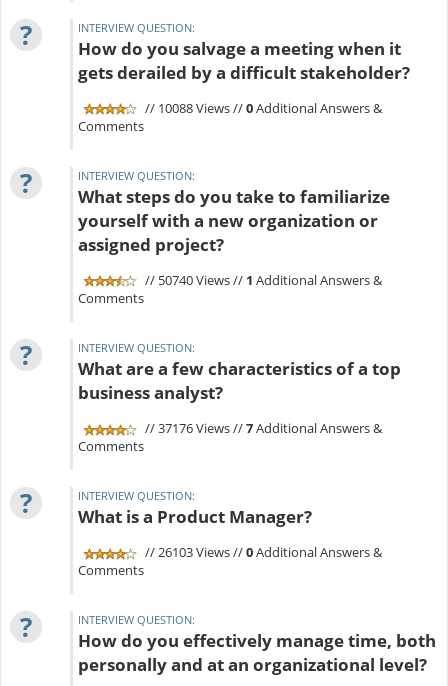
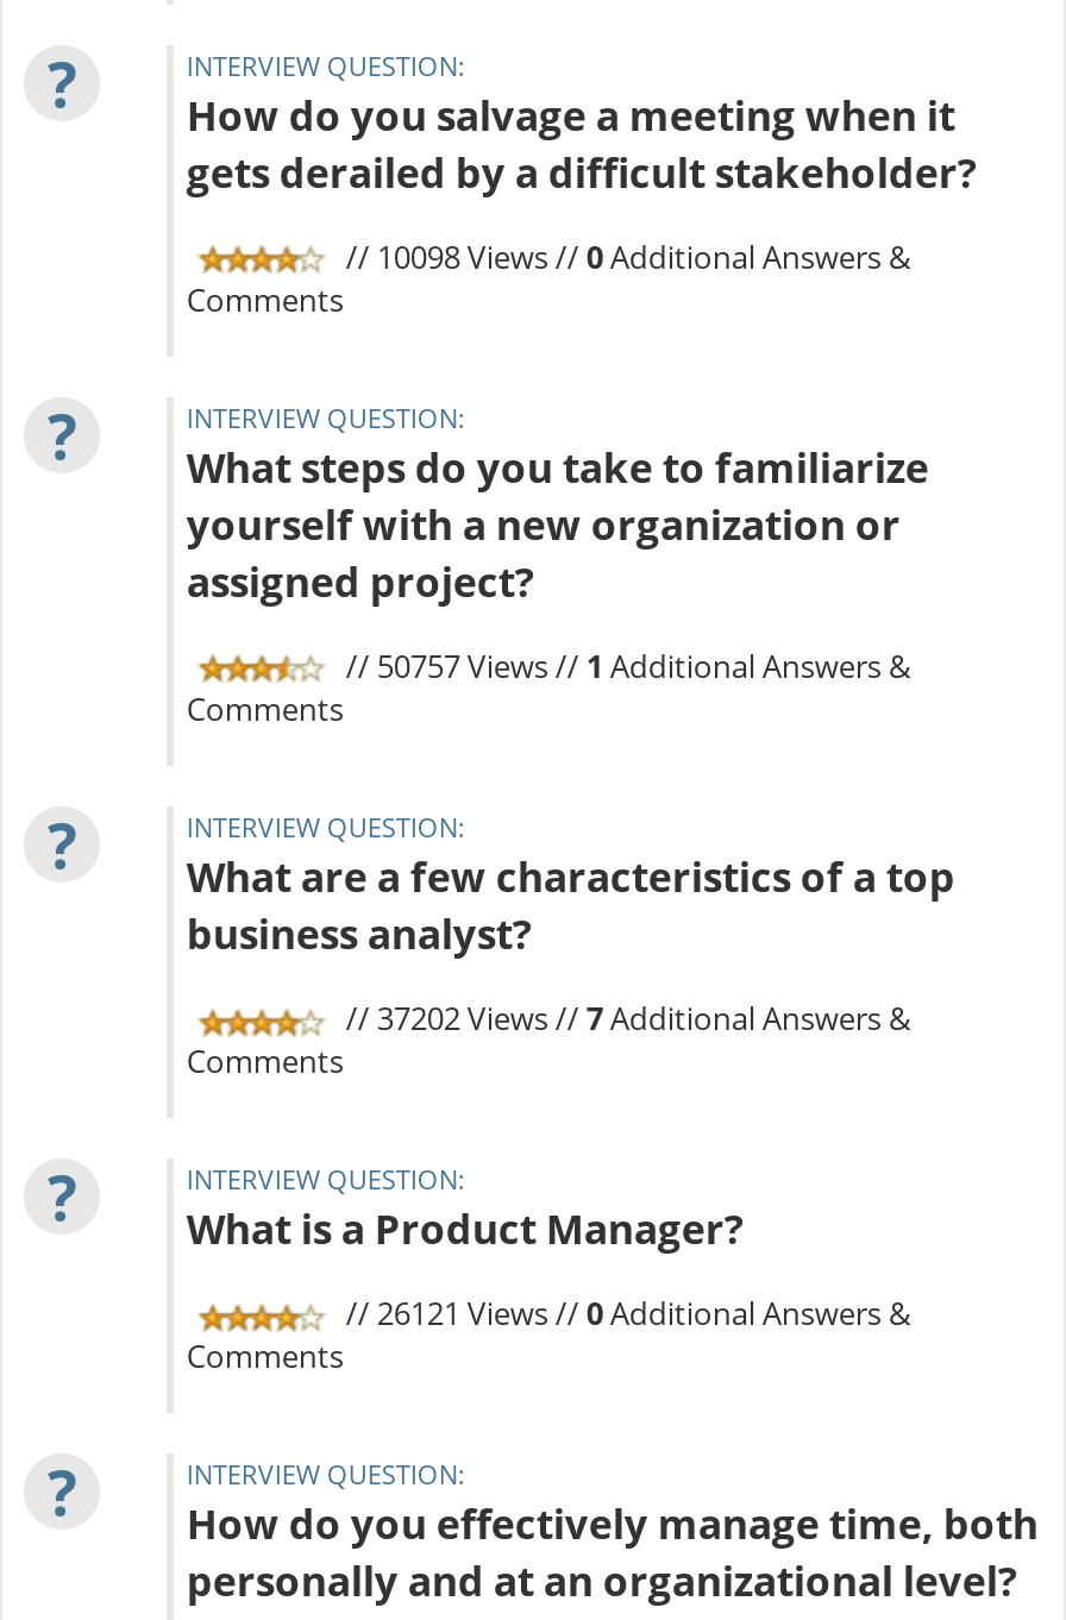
- // 10088 Views // 0Additional Answers &
+ // 10098 Views // 0Additional Answers &

- // 50740 Views // 1 Additional Answers &
+ // 50757 Views // 1 Additional Answers &

- // 37176 Views // 7Additional Answers &
+ // 37202 Views // 7Additional Answers &

- // 26103 Views // 0Additional Answers &
+ // 26121 Views // 0Additional Answers &
